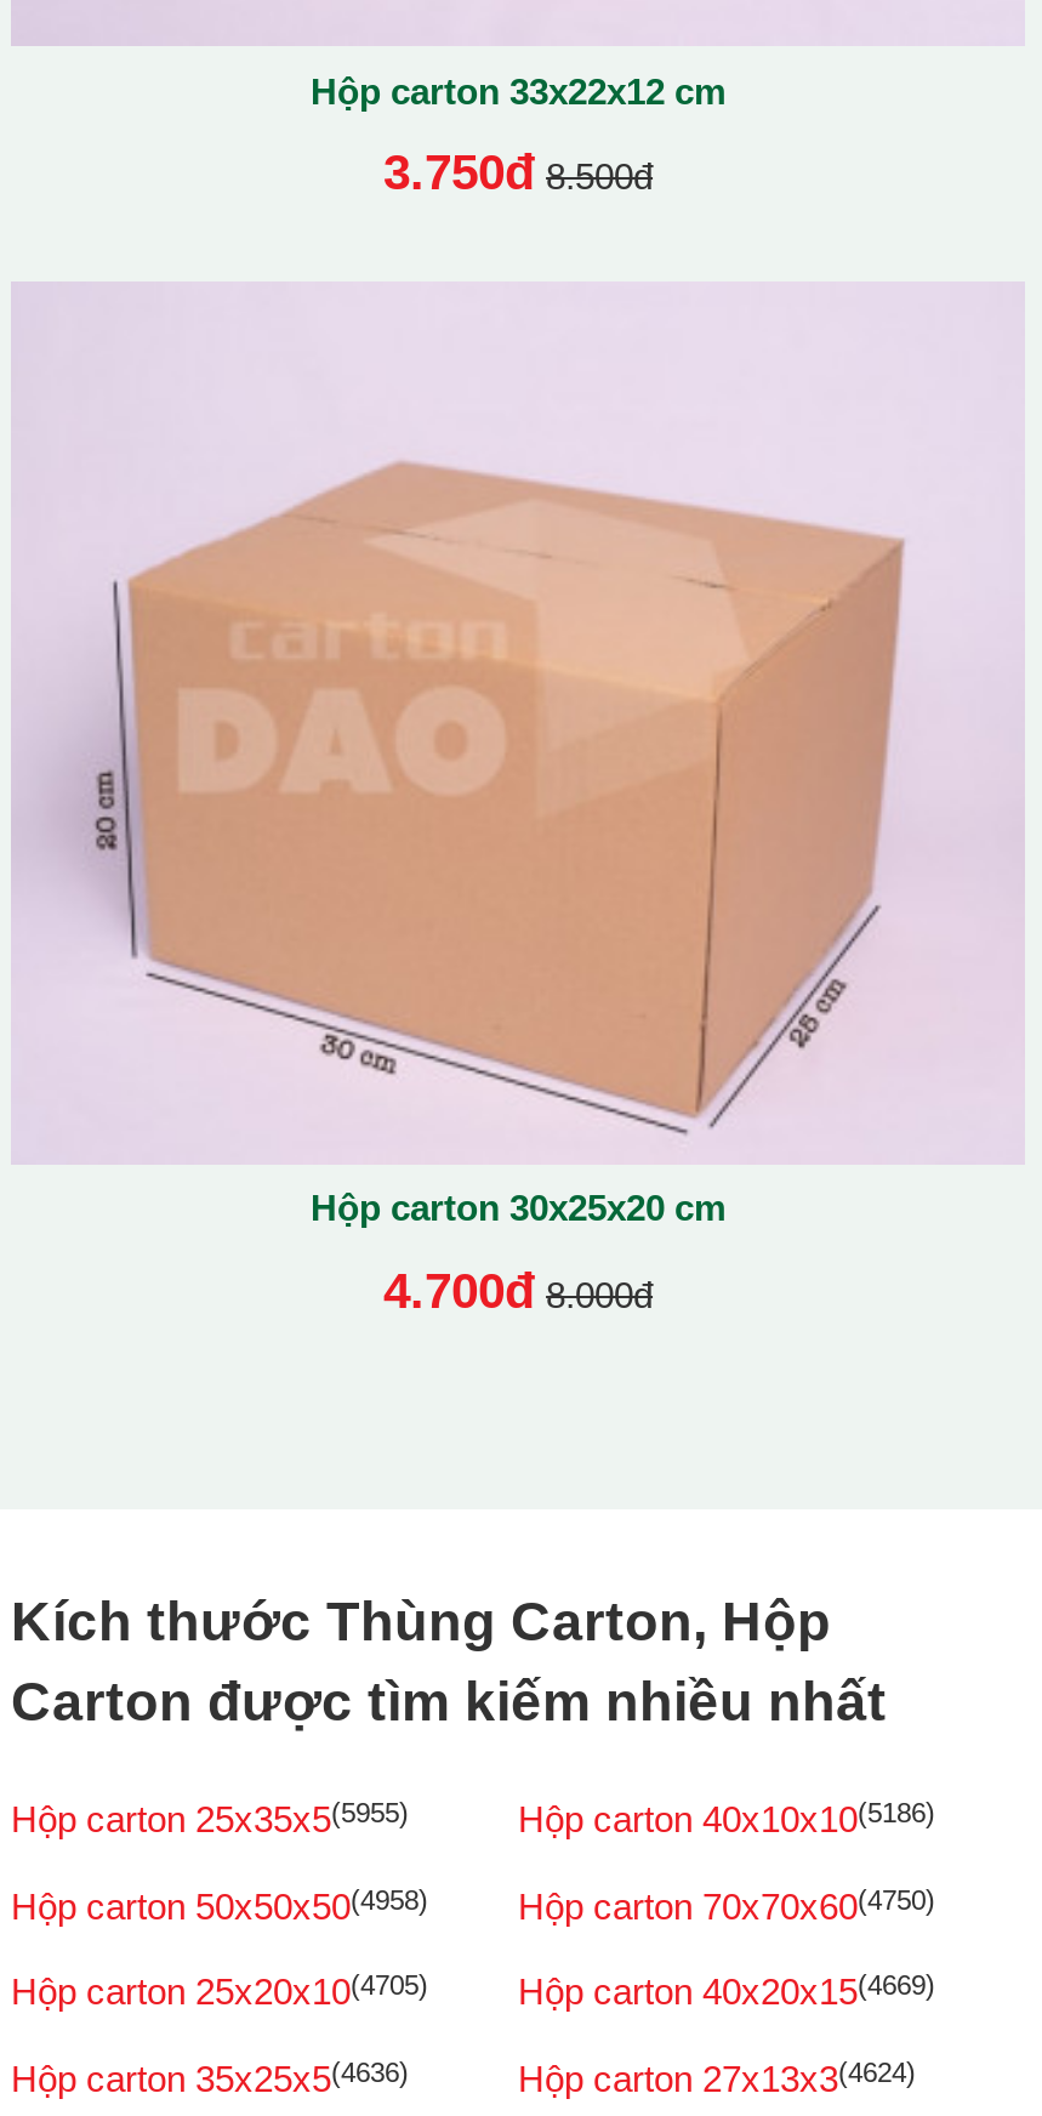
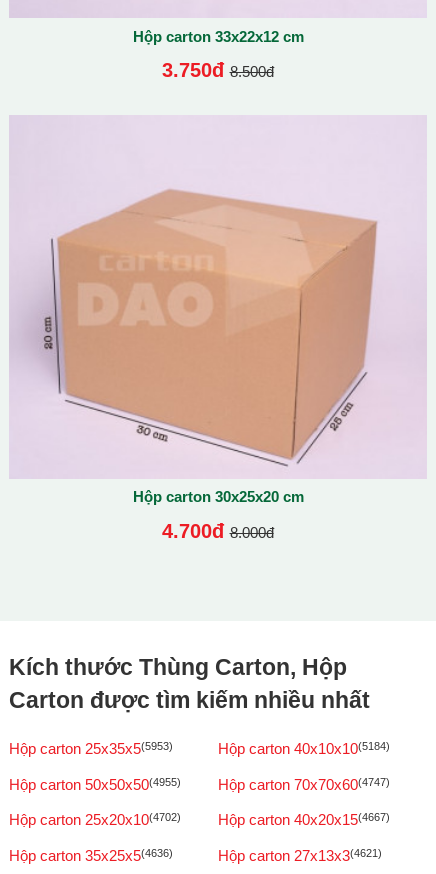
- Hộp carton 25x35x5(5955)
+ Hộp carton 25x35x5(5953)

- Hộp carton 40x10x10(5186)
+ Hộp carton 40x10x10(5184)

- Hộp carton 50x50x50(4958)
+ Hộp carton 50x50x50(4955)

- Hộp carton 70x70x60(4750)
+ Hộp carton 70x70x60(4747)

- Hộp carton 25x20x10(4705)
+ Hộp carton 25x20x10(4702)

- Hộp carton 40x20x15(4669)
+ Hộp carton 40x20x15(4667)

- Hộp carton 27x13x3(4624)
+ Hộp carton 27x13x3(4621)
